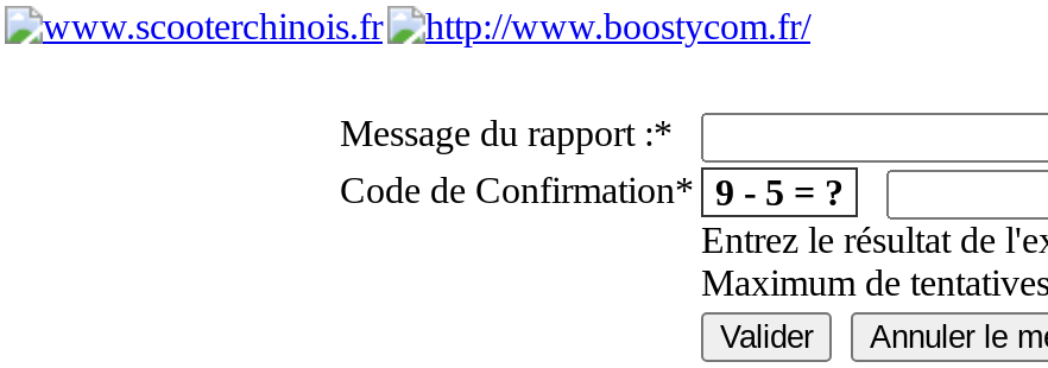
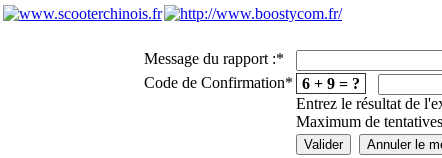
- Code de Confirmation* 9 - 5 = ?
+ Code de Confirmation* 6 + 9 = ?
